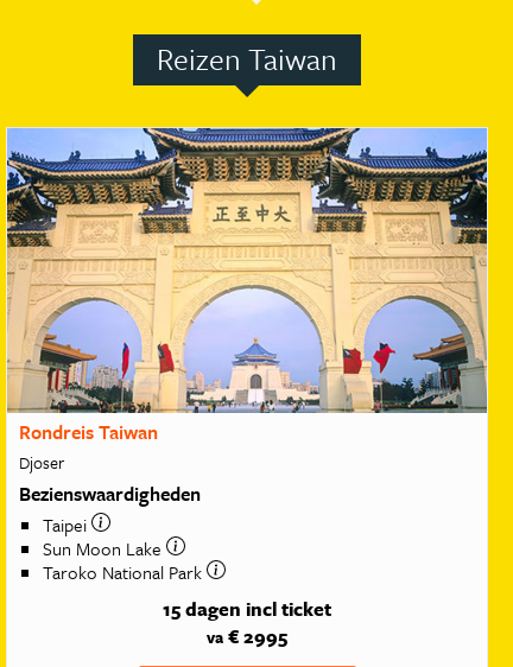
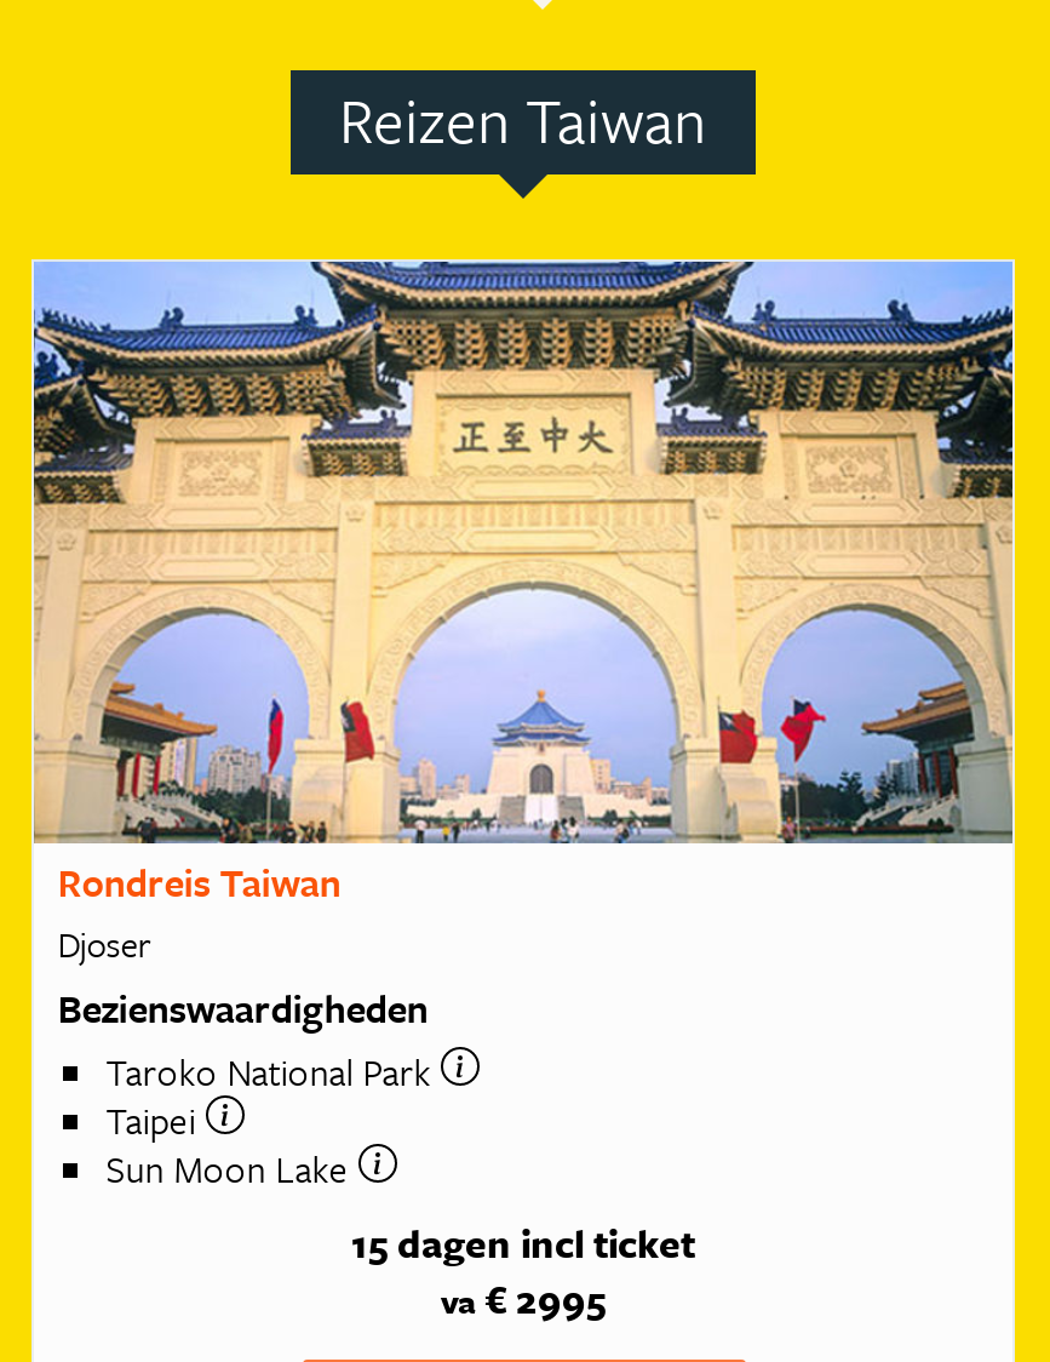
moved down: Taipei | Sun Moon Lake

moved up: Taroko National Park
